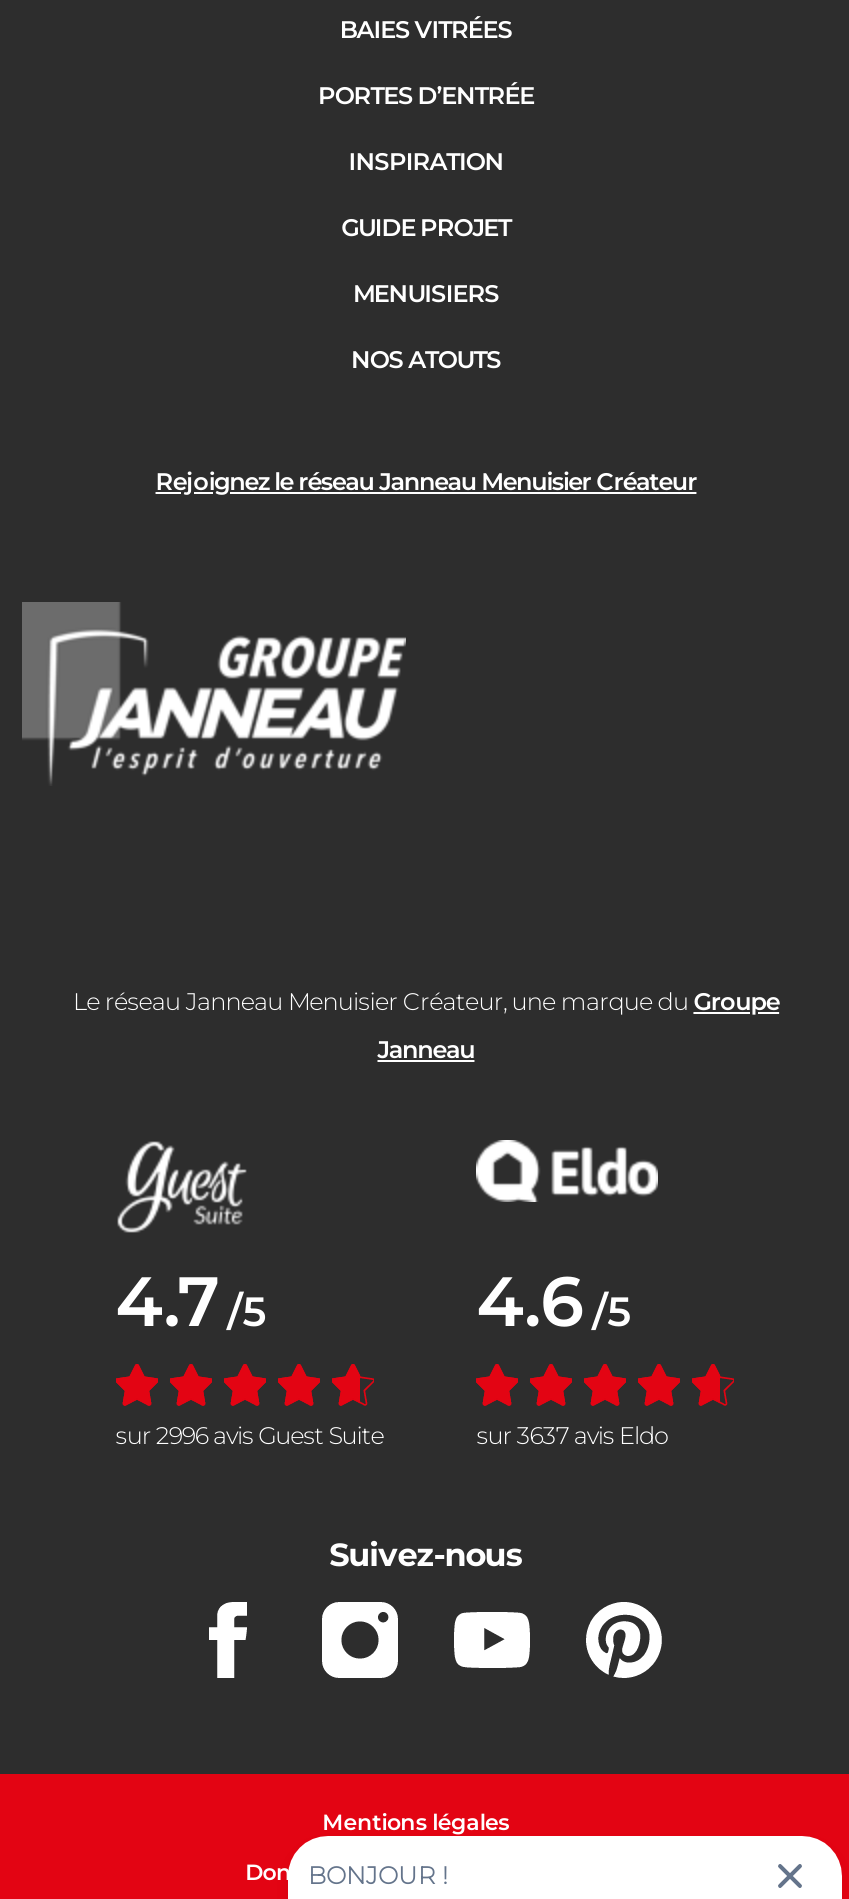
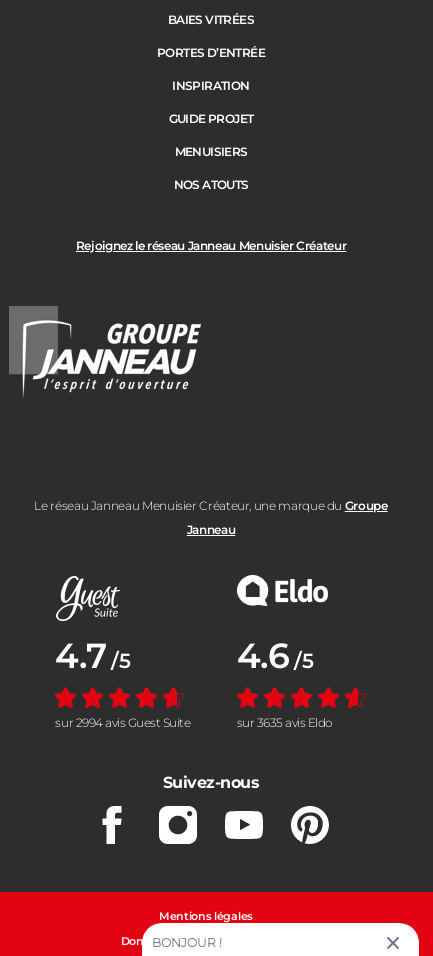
- sur 2996 avis Guest Suite
+ sur 2994 avis Guest Suite

- sur 3637 avis Eldo
+ sur 3635 avis Eldo
